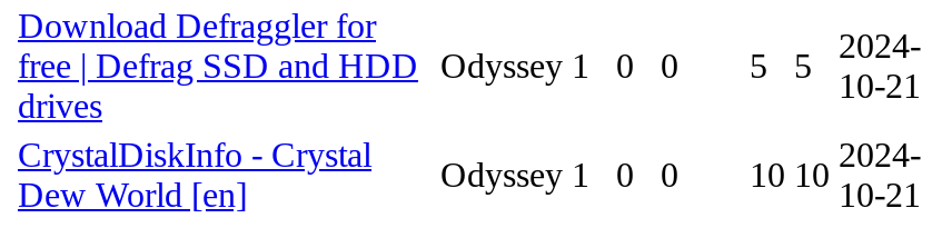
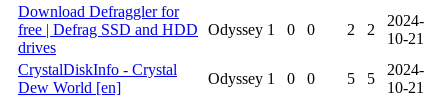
- 5
+ 2

- 5
+ 2

- 10 10
+ 5
+ 5
